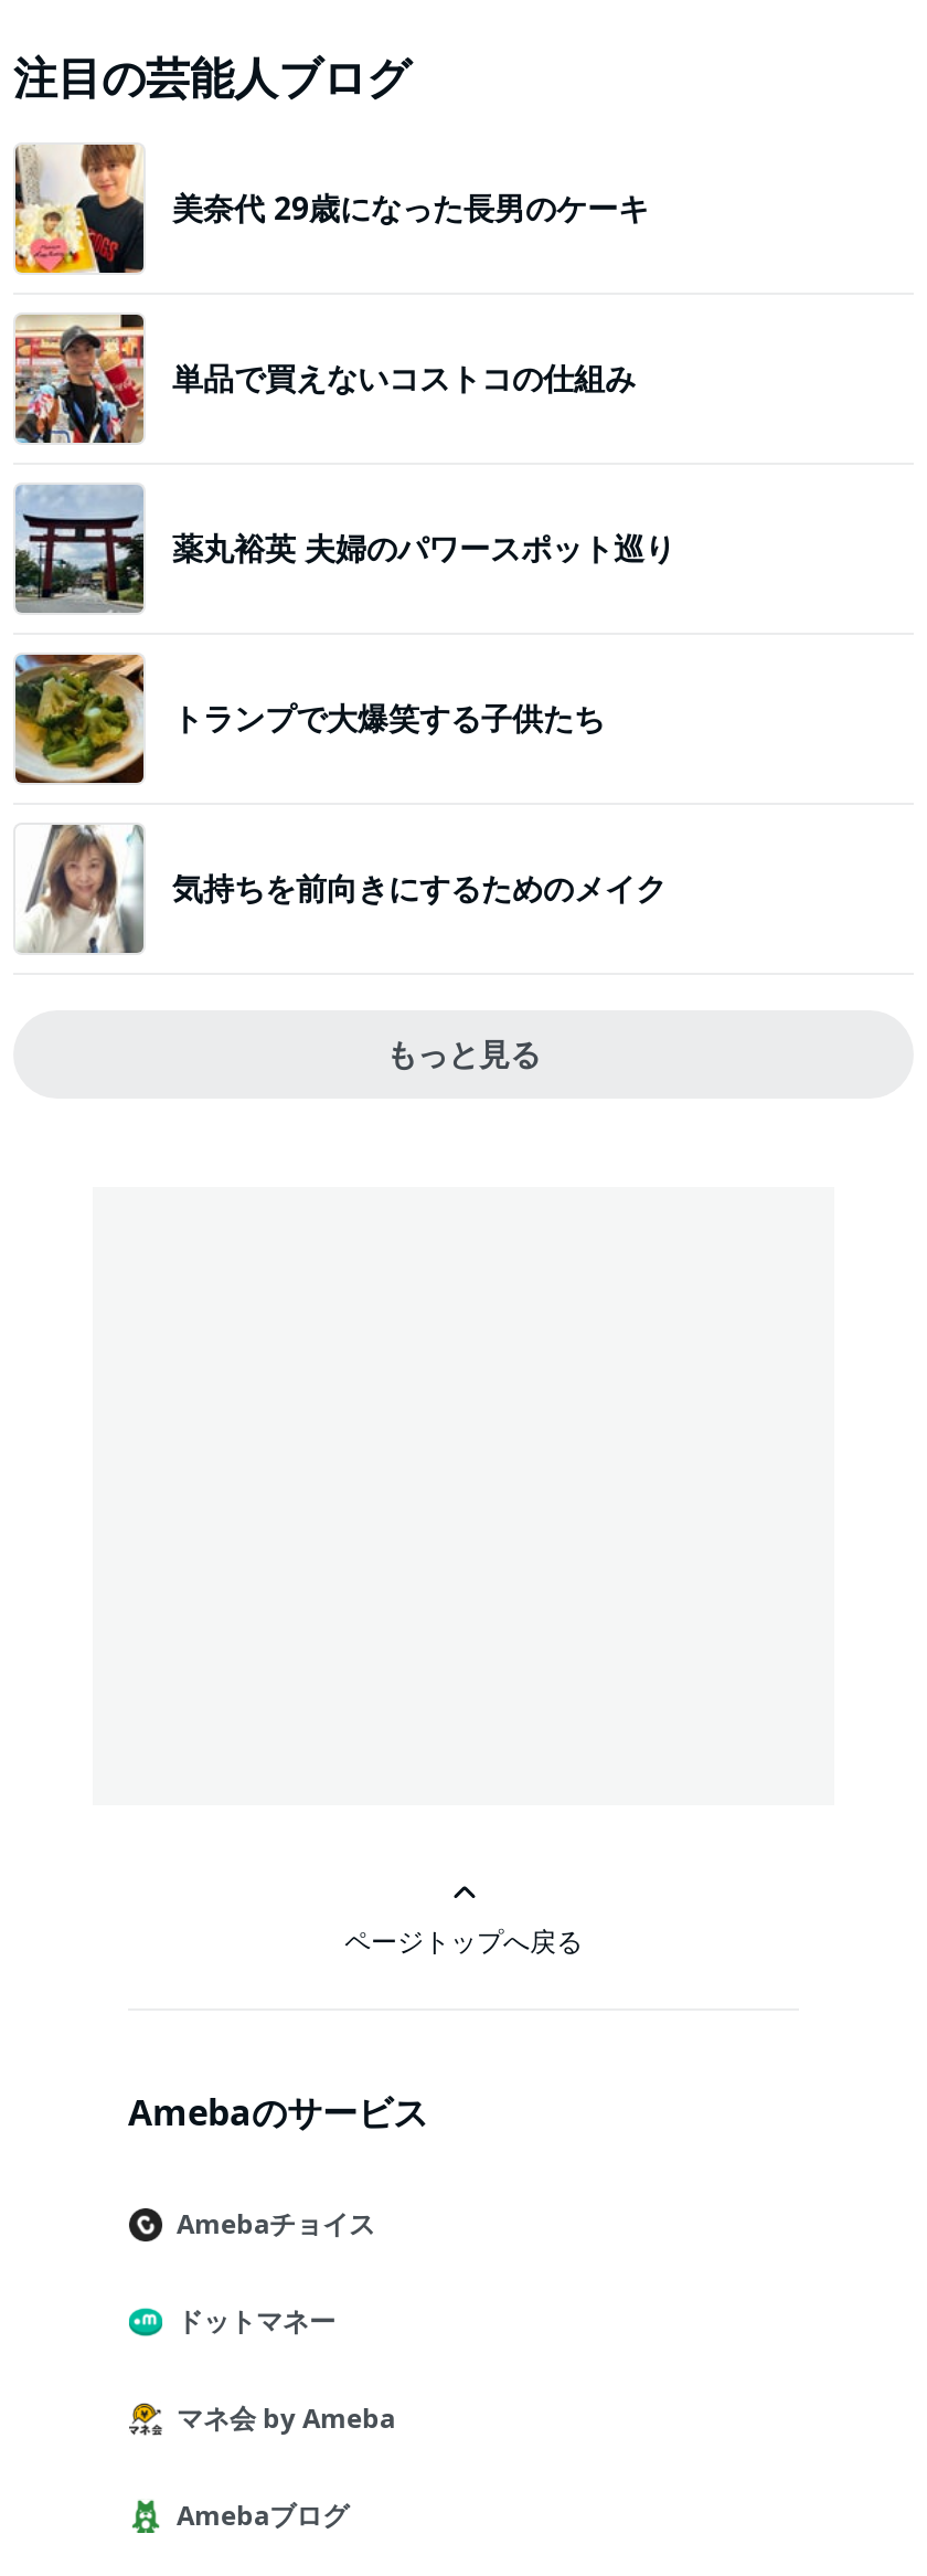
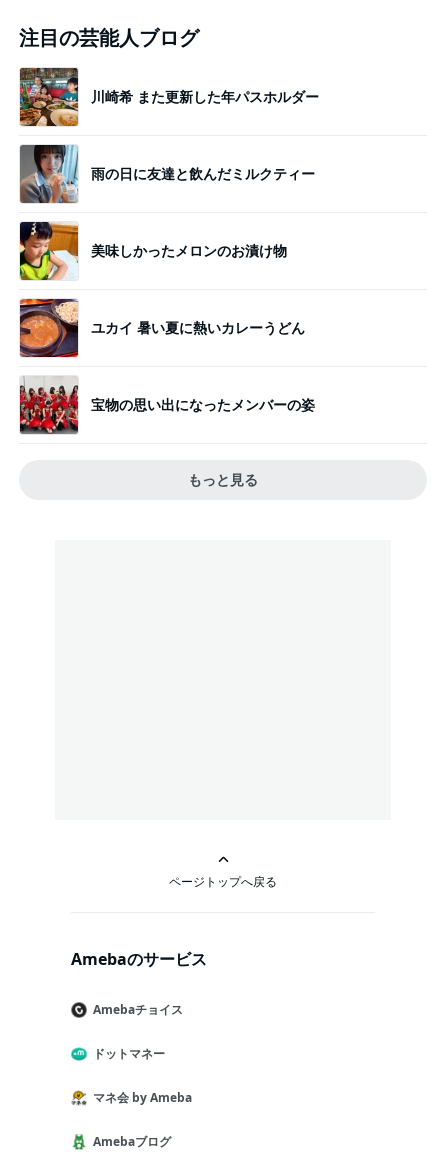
- [image]
- 美奈代 29歳になった長男のケーキ
+ [image]
+ 川崎希 また更新した年パスホルダー

- [image]
- 単品で買えないコストコの仕組み
+ [image]
+ 雨の日に友達と飲んだミルクティー

- [image]
- 薬丸裕英 夫婦のパワースポット巡り
+ [image]
+ 美味しかったメロンのお漬け物

- [image]
- トランプで大爆笑する子供たち
+ [image]
+ ユカイ 暑い夏に熱いカレーうどん

- [image]
- 気持ちを前向きにするためのメイク
+ [image]
+ 宝物の思い出になったメンバーの姿
